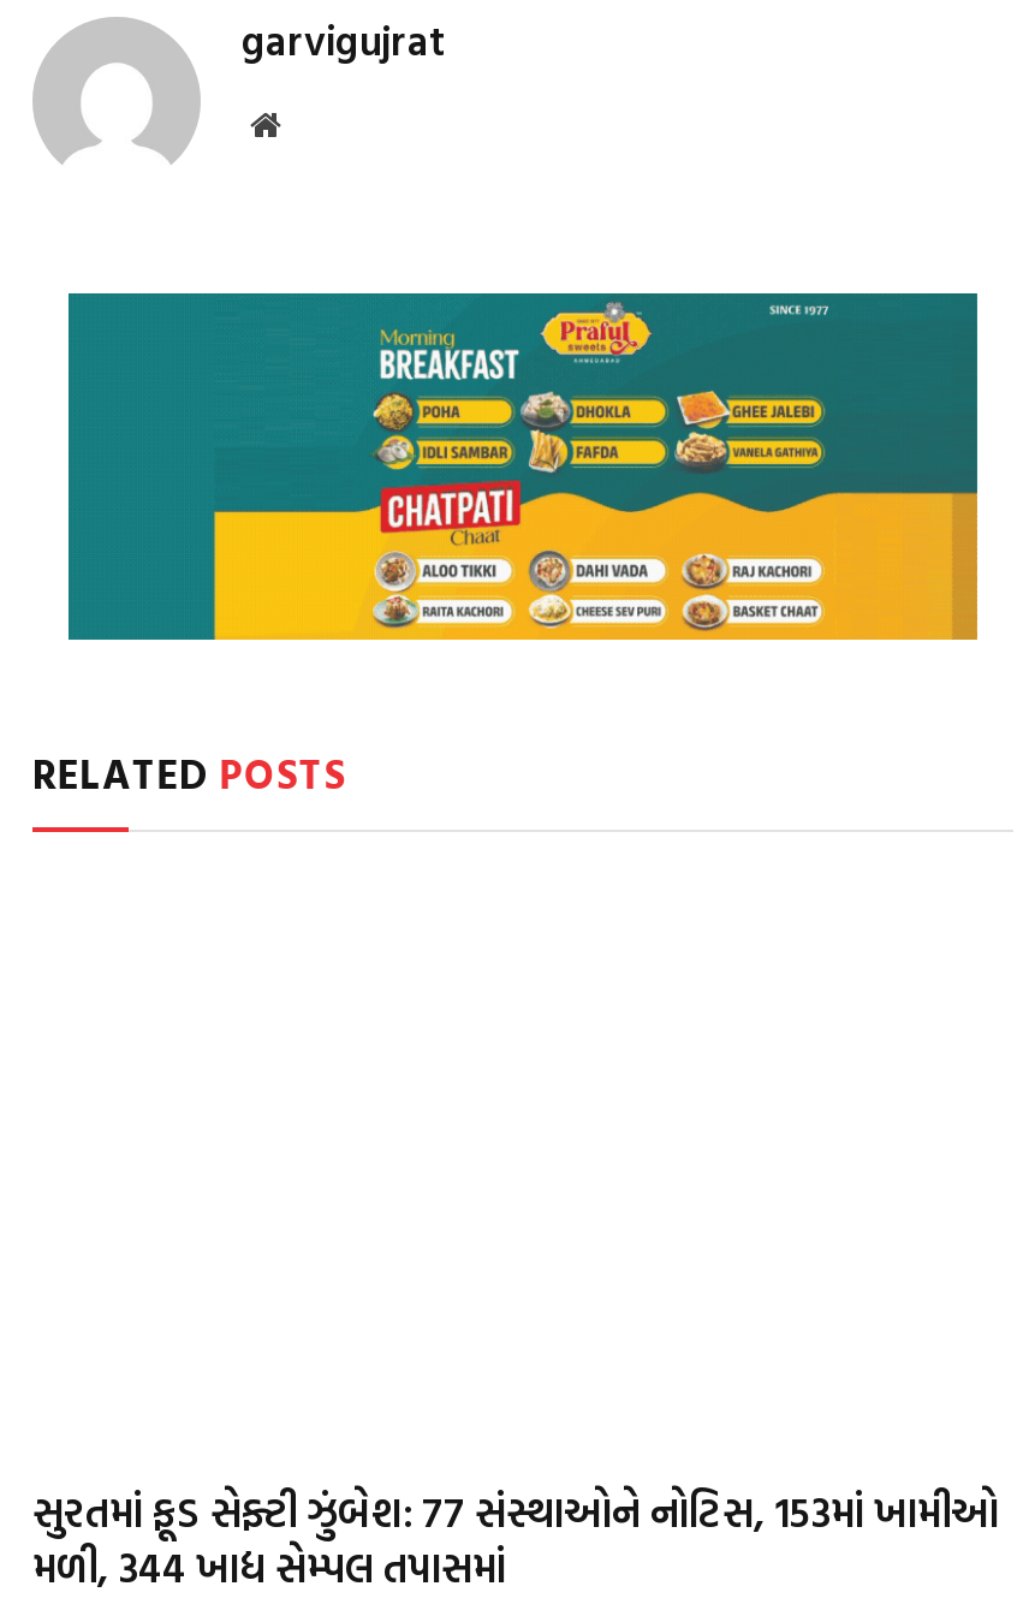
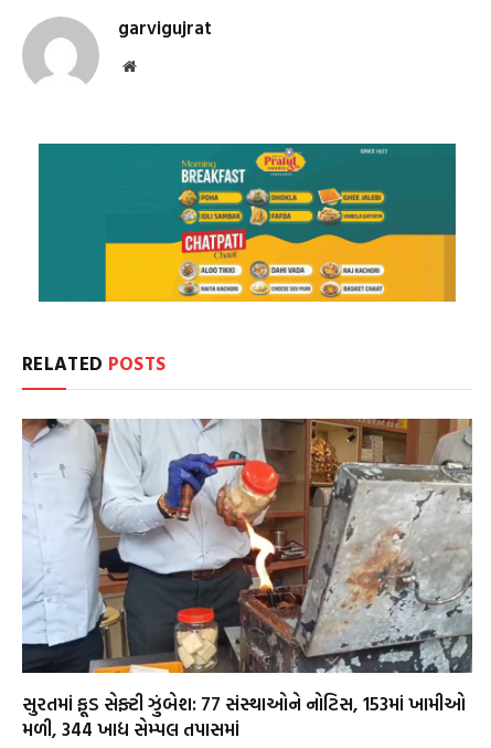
+ [image]
